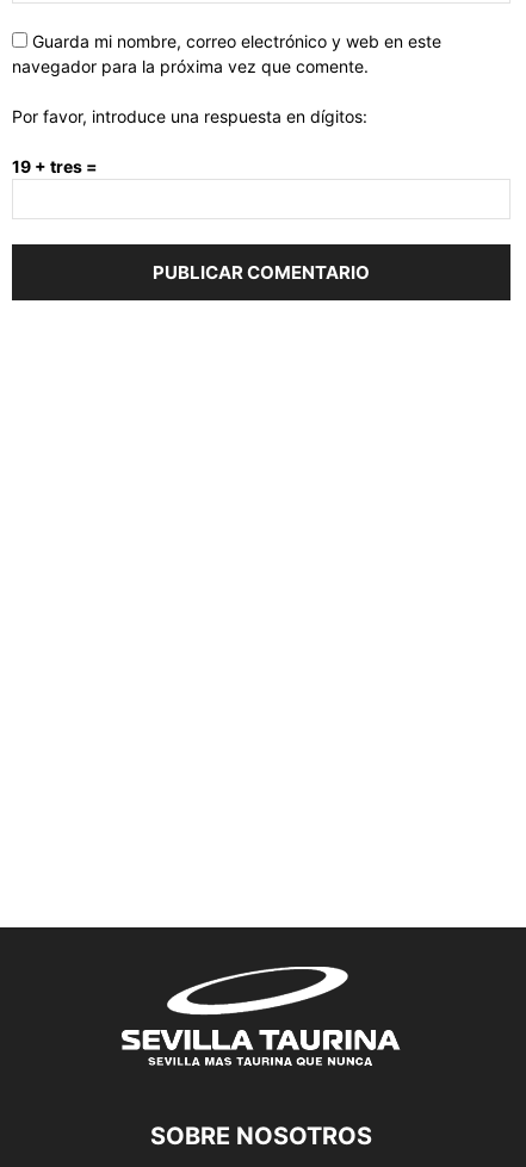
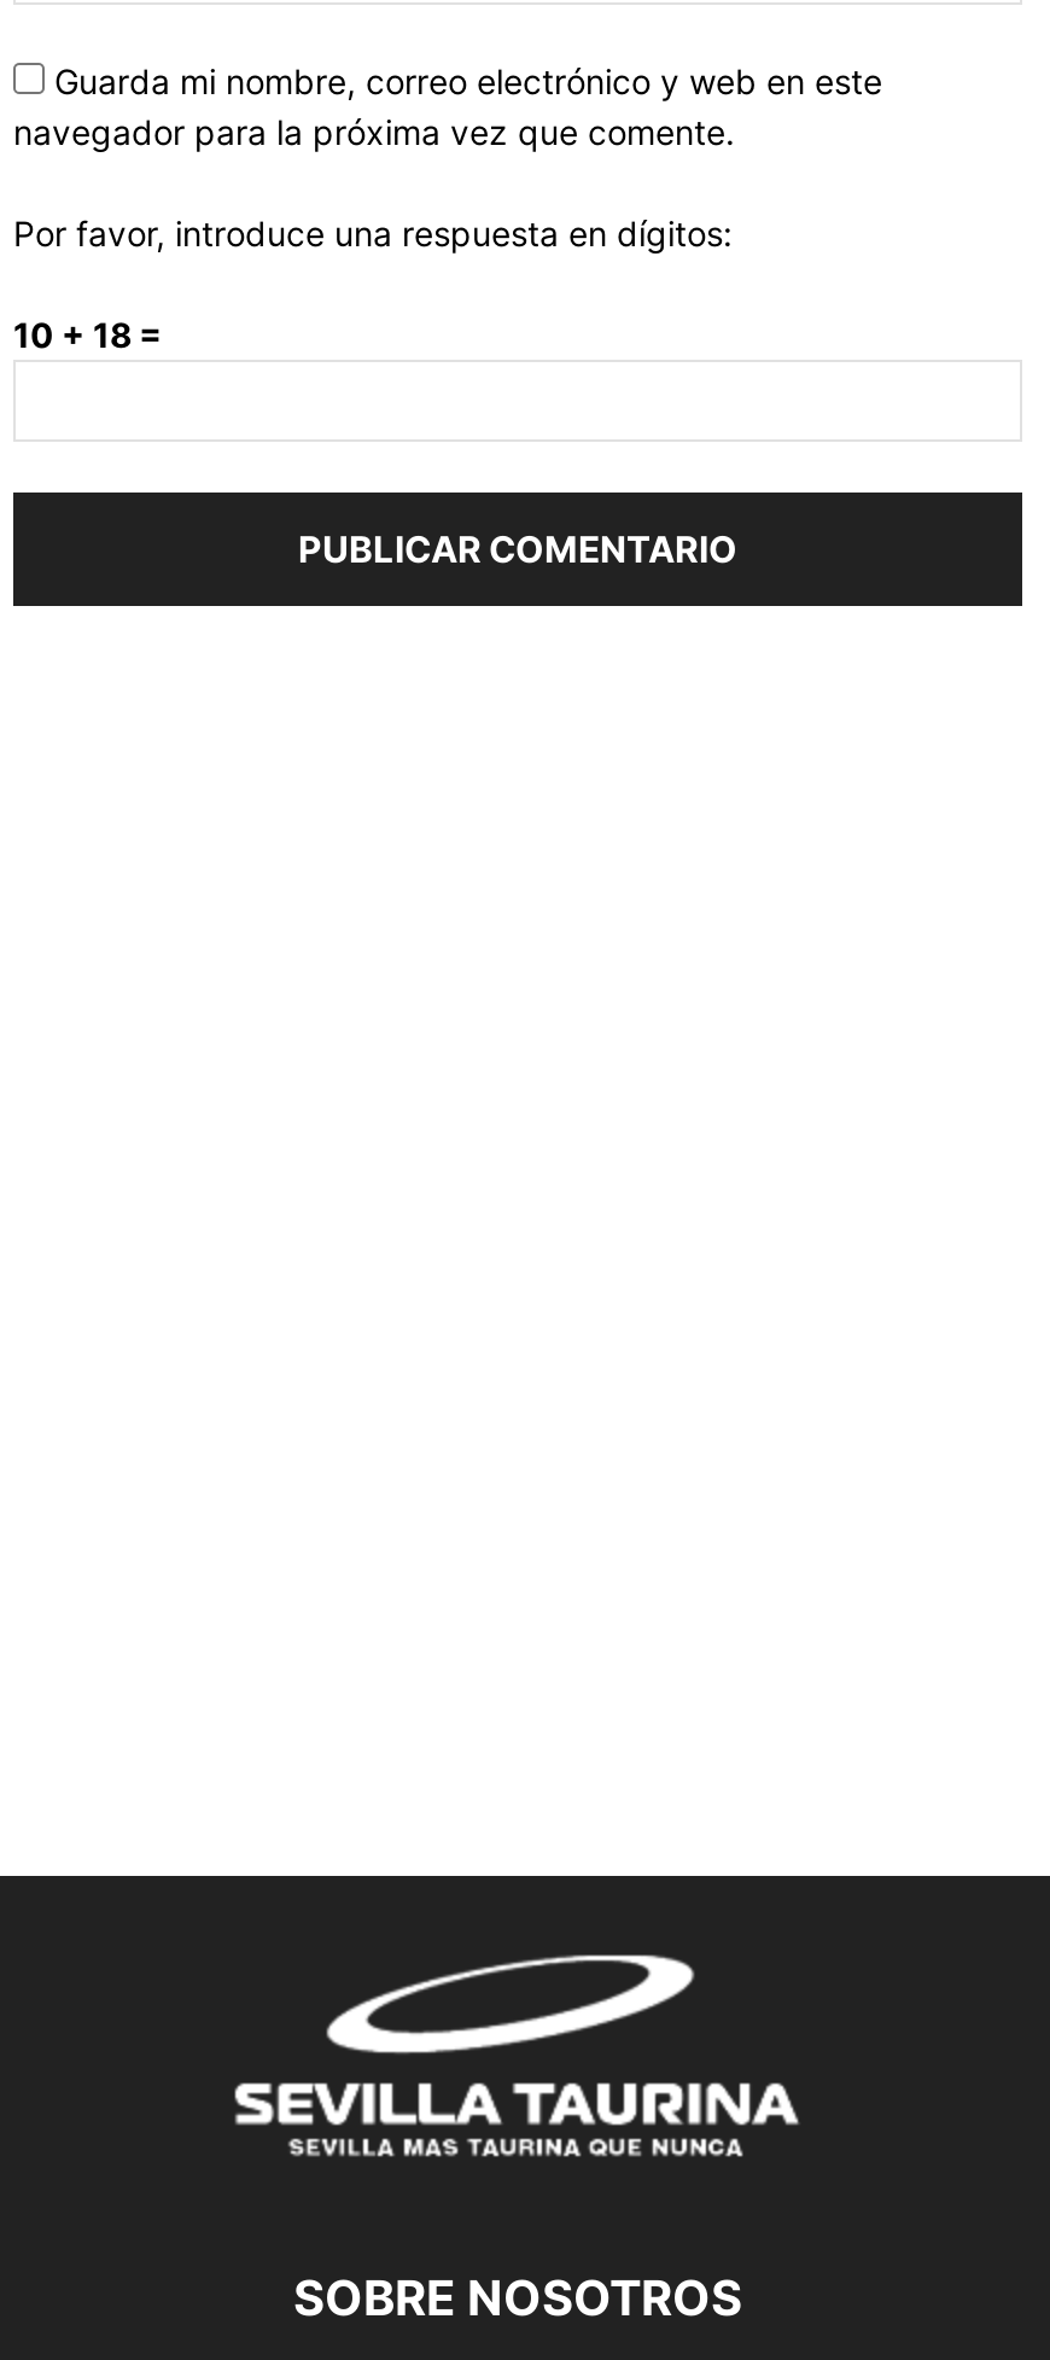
- 19 + tres =
+ 10 + 18 =
